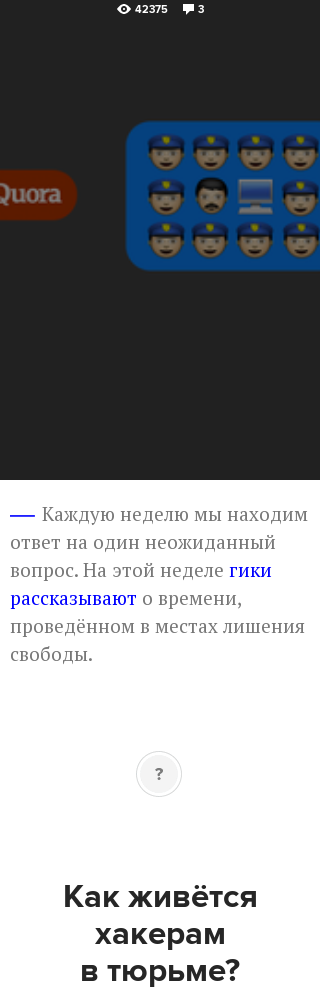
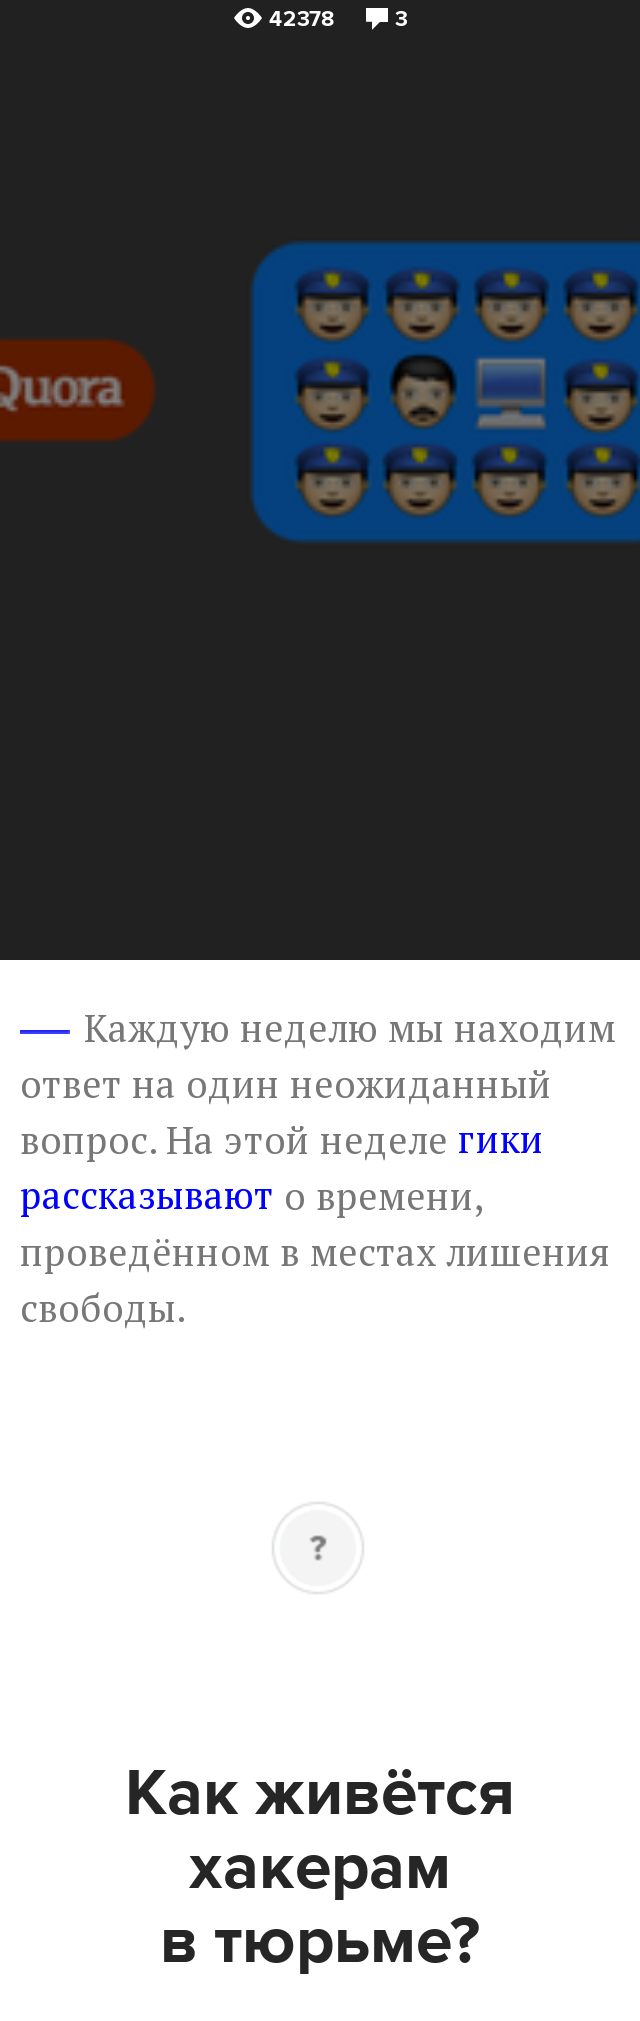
- 42375
+ 42378
